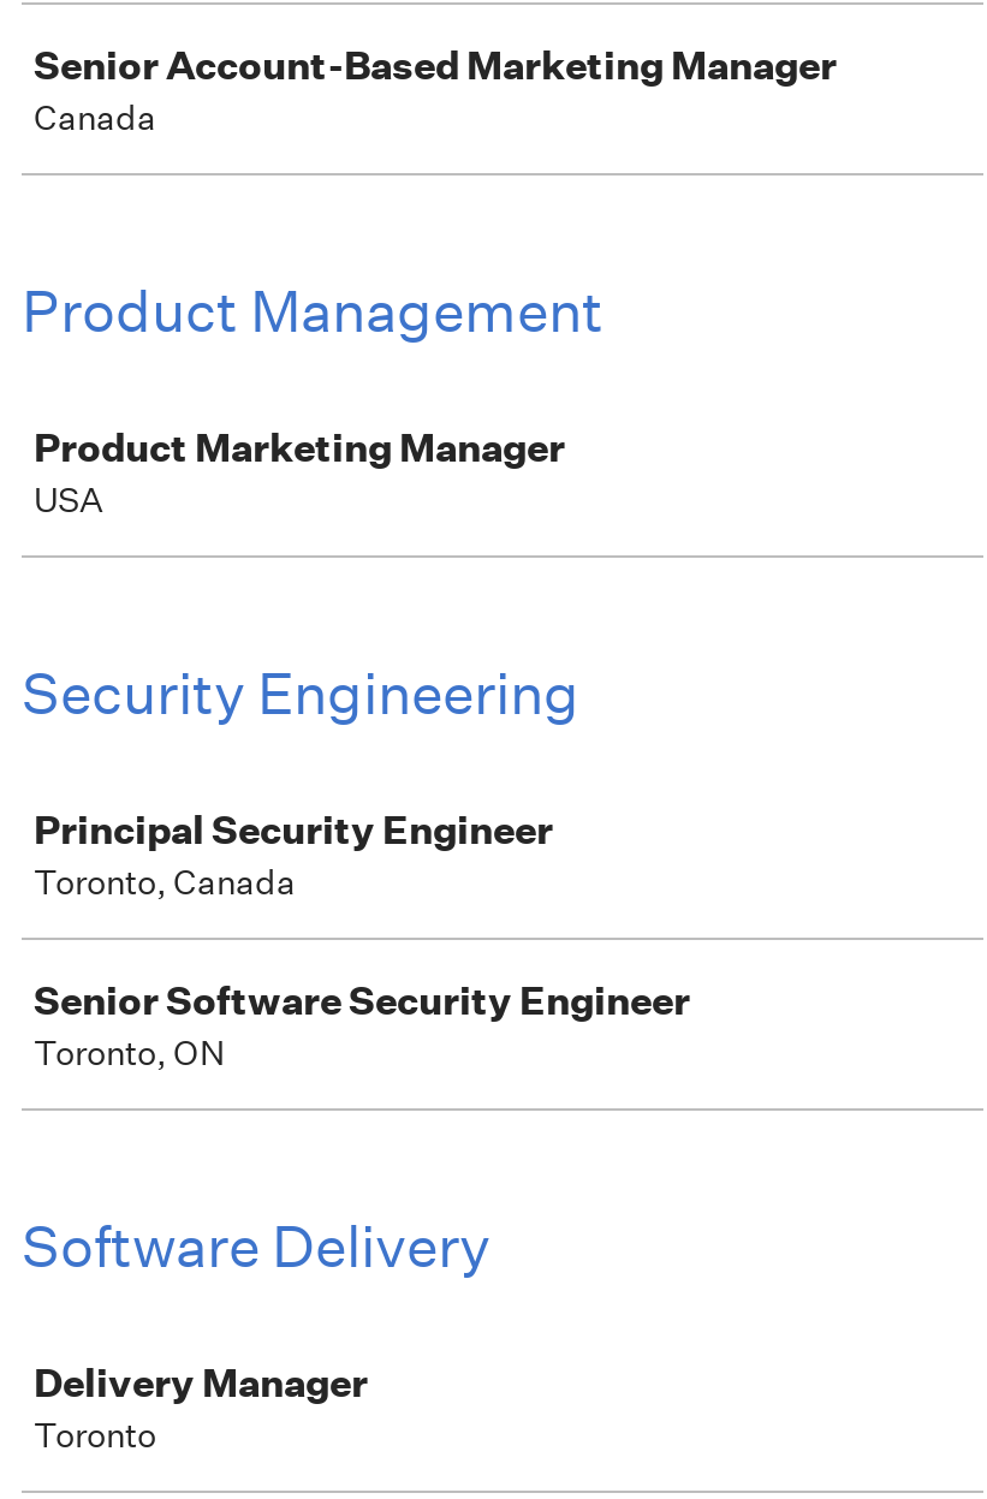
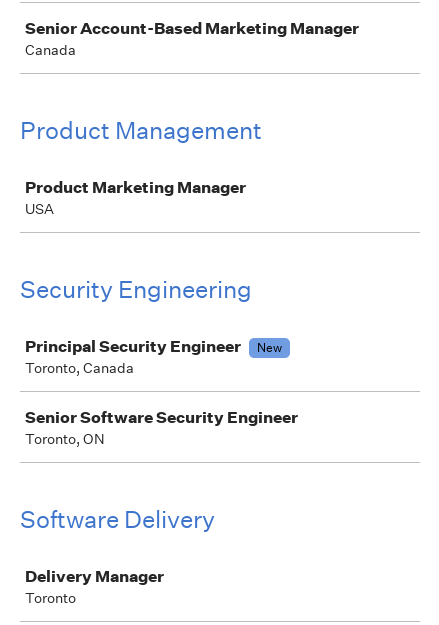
+ New
